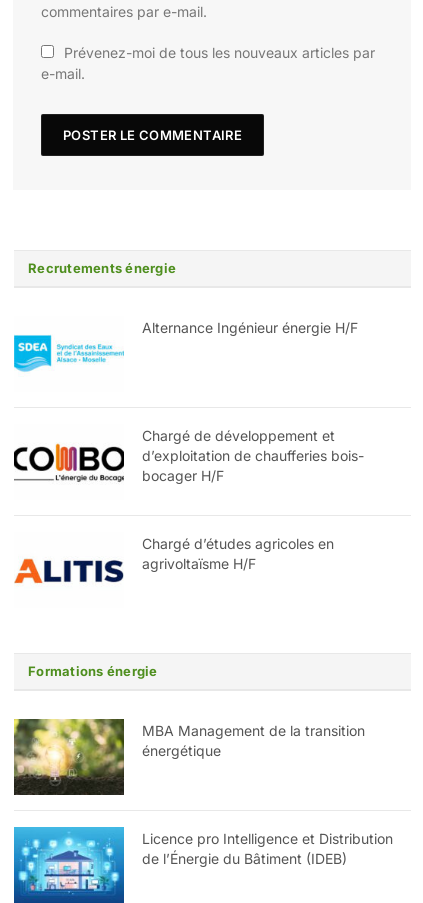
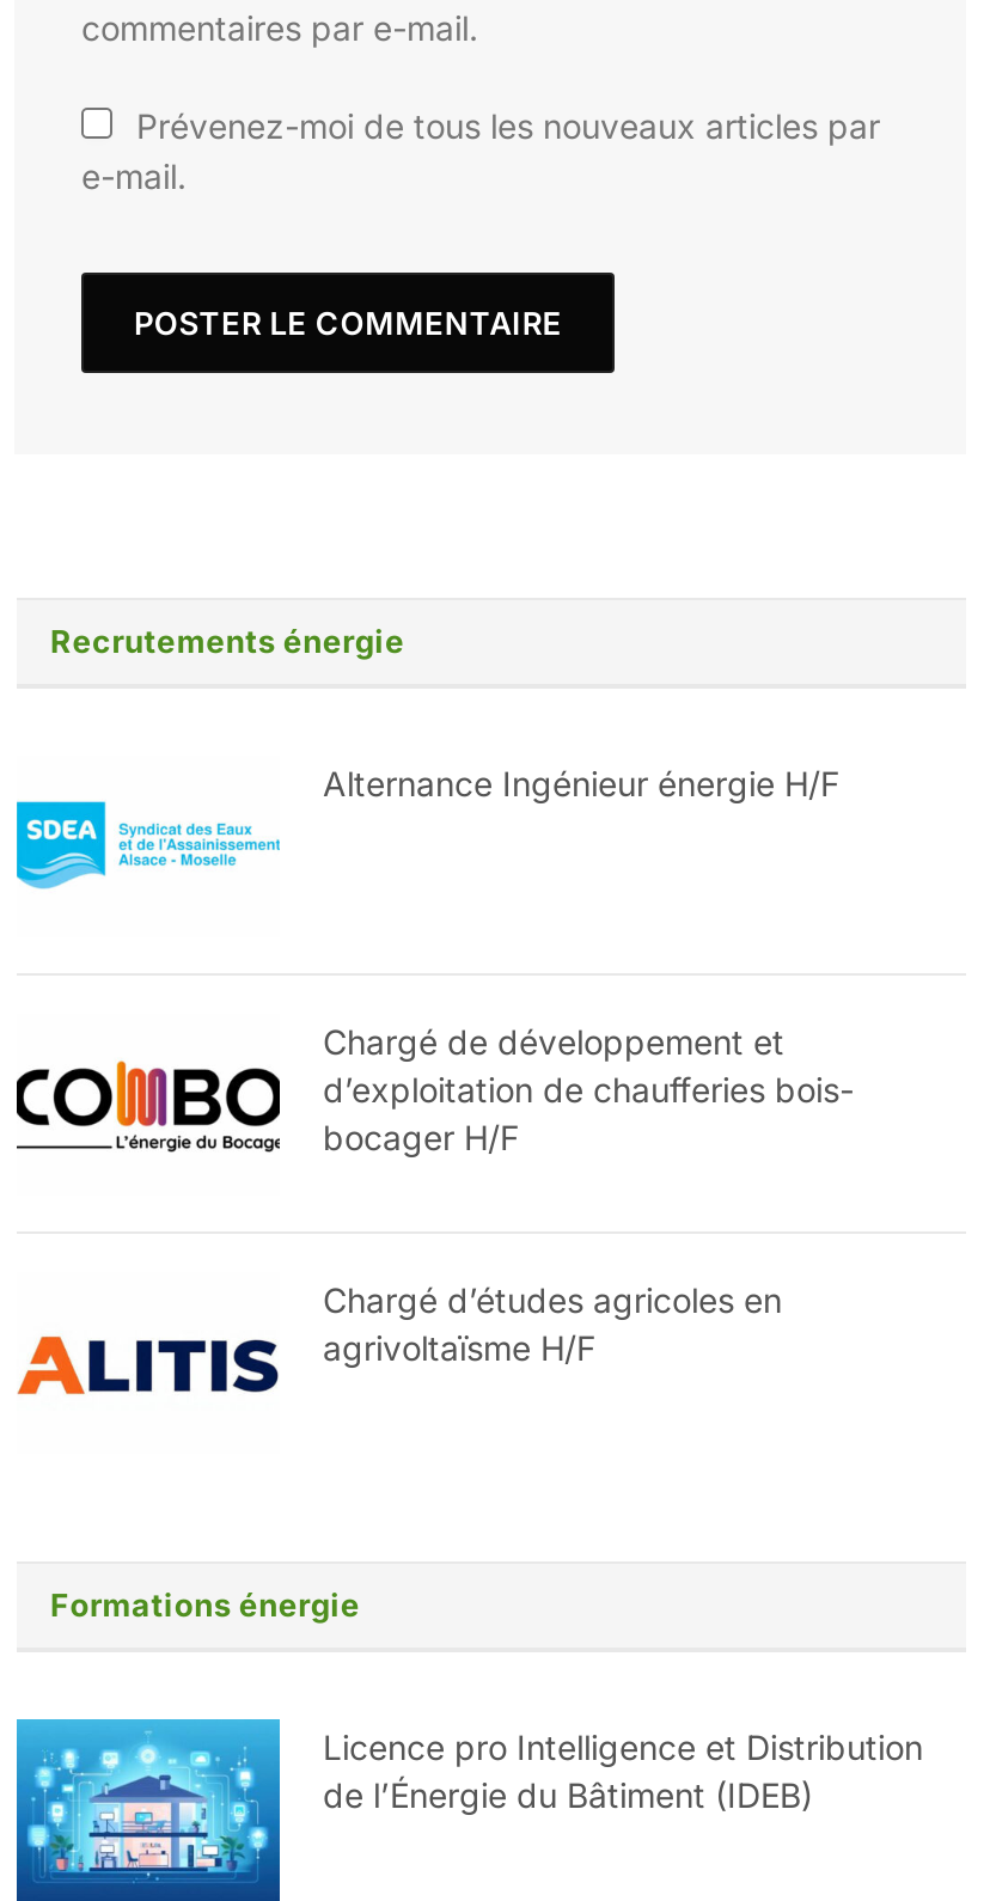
- [image]
- MBA Management de la transition
- énergétique
